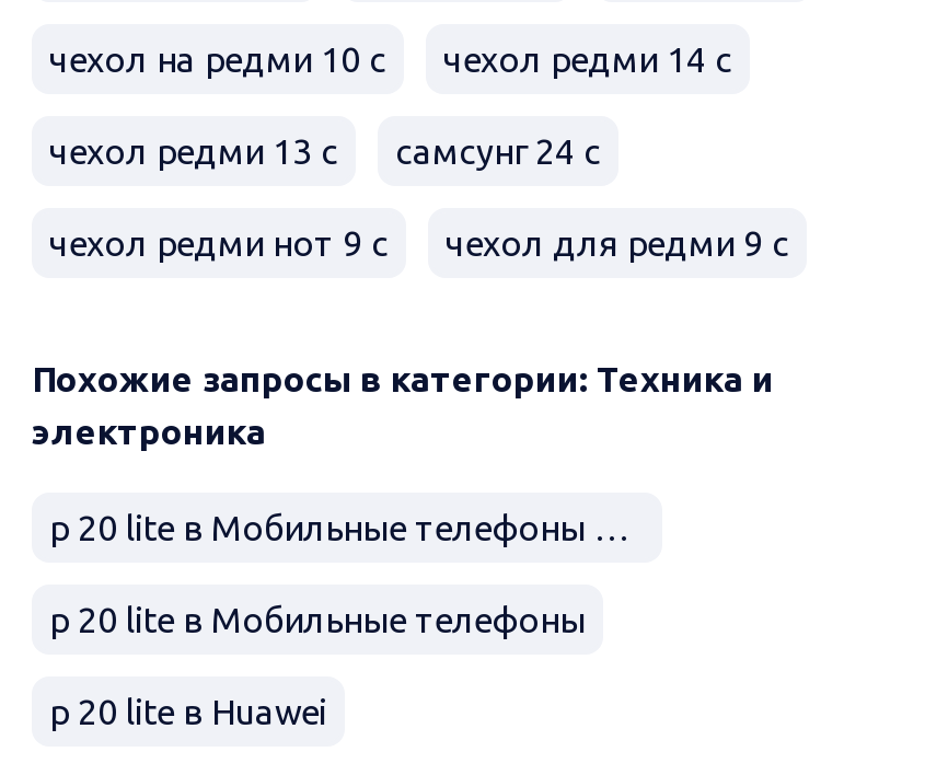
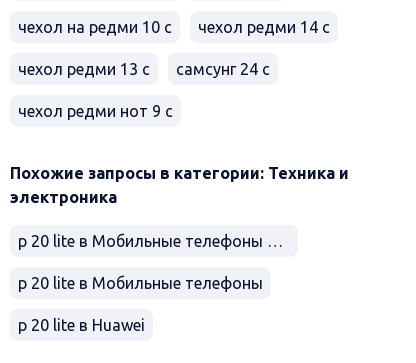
- чехол для редми 9 с
